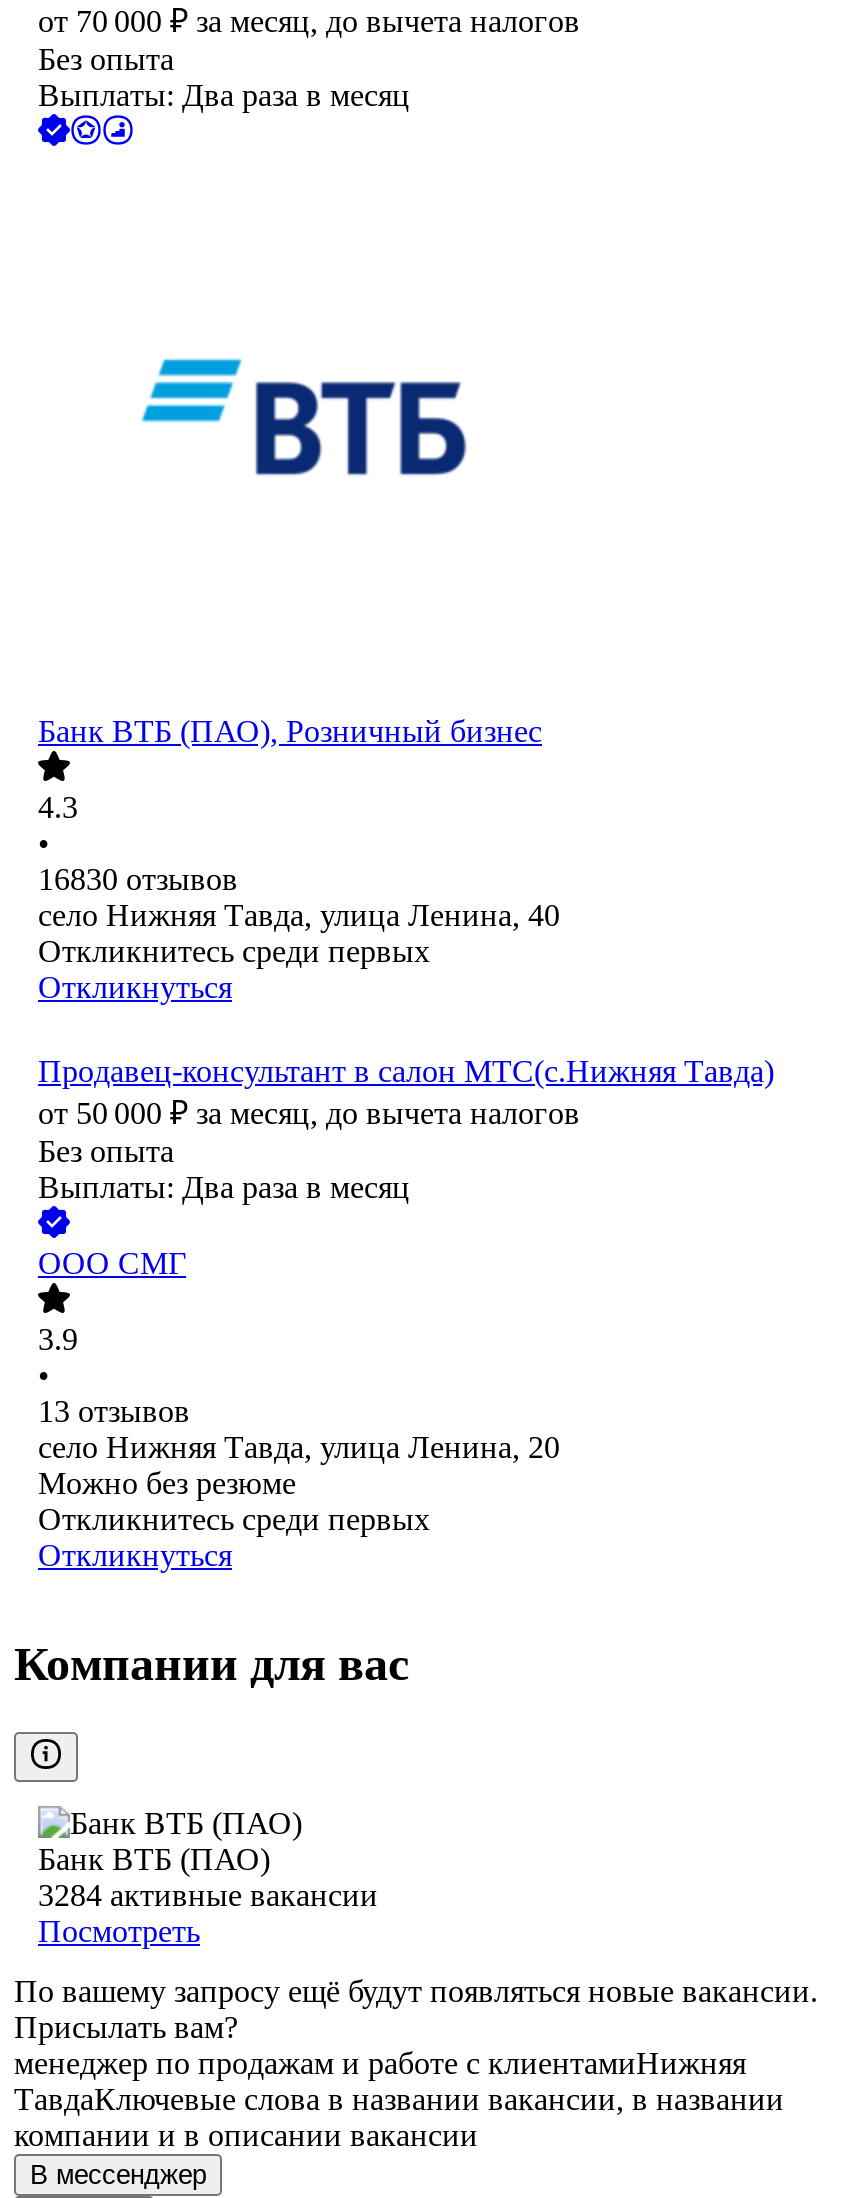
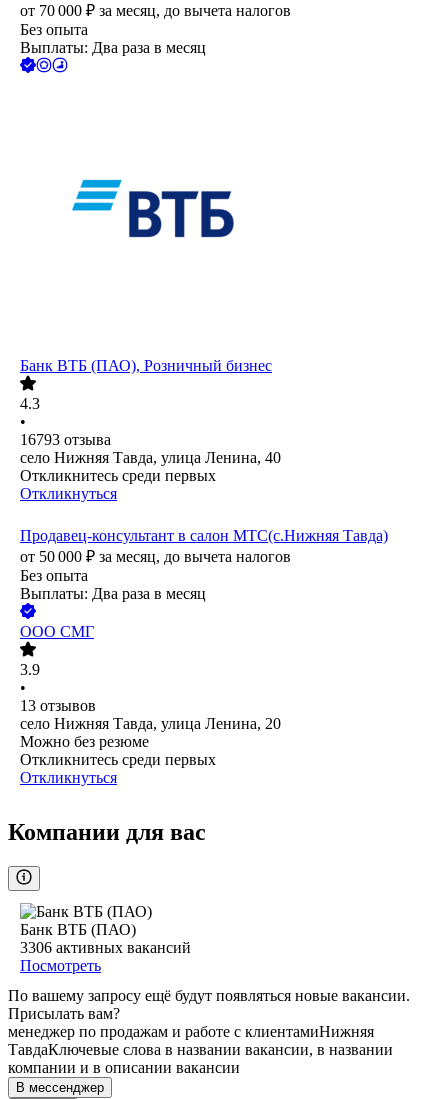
- 16830 отзывов
+ 16793 отзыва

- 3284 активные вакансии
+ 3306 активных вакансий
